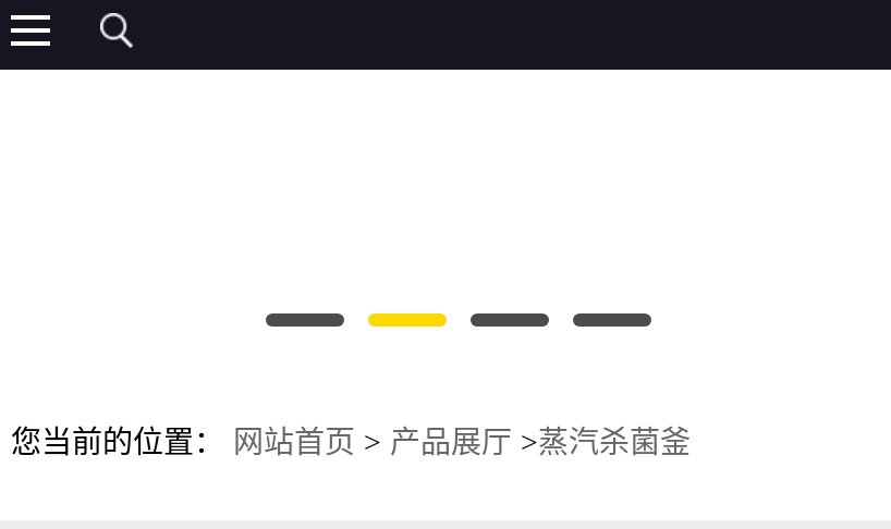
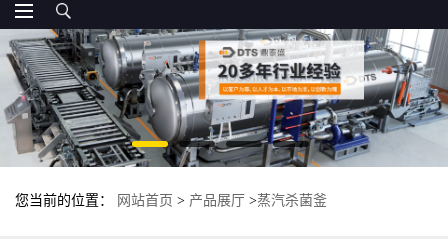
+ [image]
